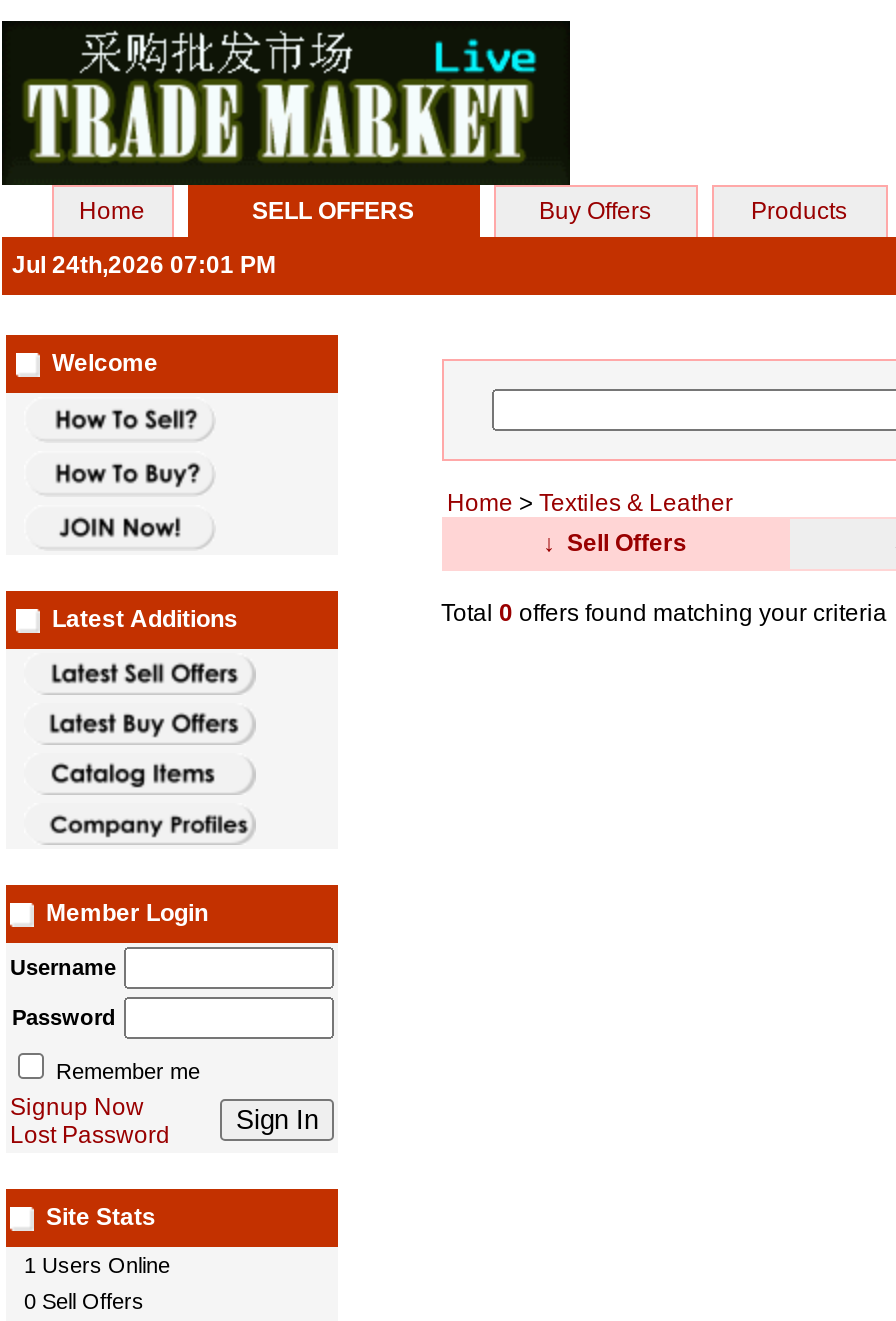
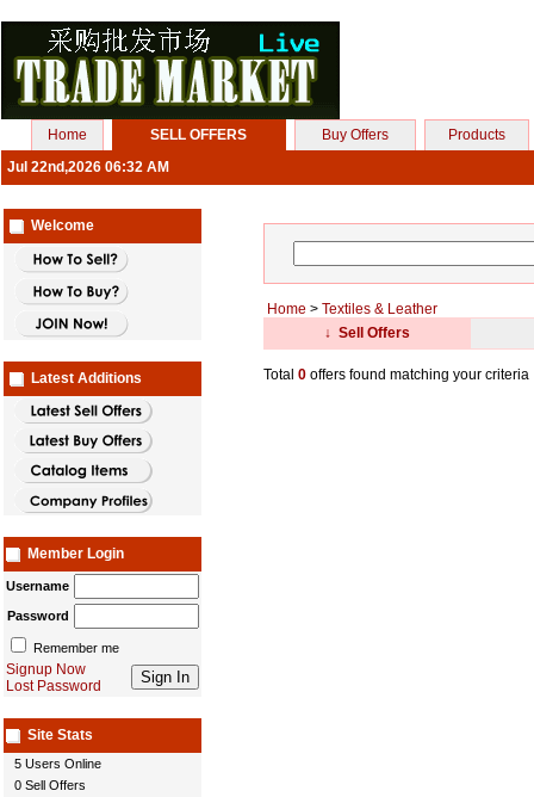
- Jul 24th,2026 07:01 PM
+ Jul 22nd,2026 06:32 AM

- 1 Users Online
+ 5 Users Online
